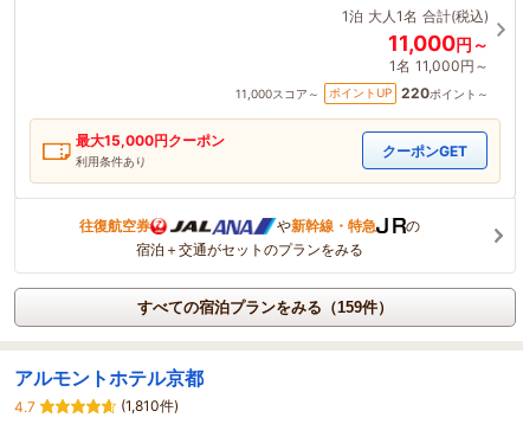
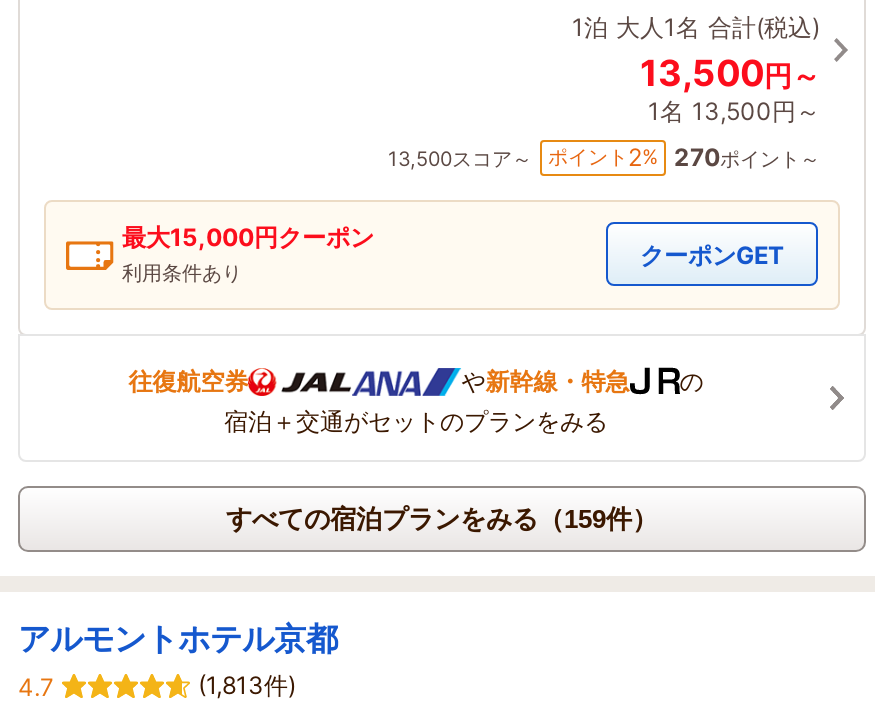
- 11,000円～
- 1名 11,000円～
+ 13,500円～
+ 1名 13,500円～

- 11,000スコア～
- ポイントUP
- 220ポイント～
+ 13,500スコア～
+ ポイント2% 270ポイント～

- (1,810件)
+ (1,813件)
